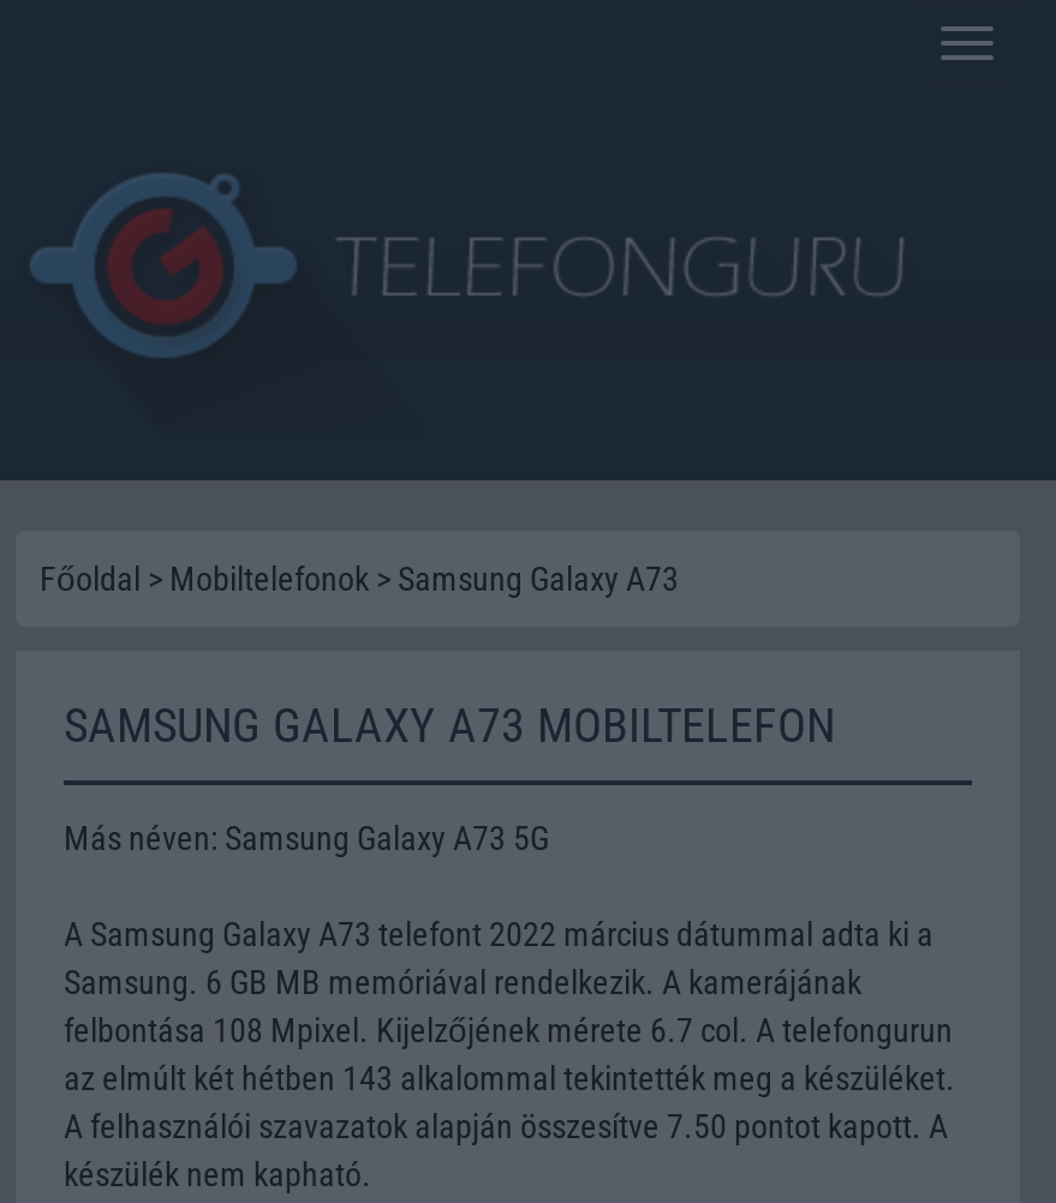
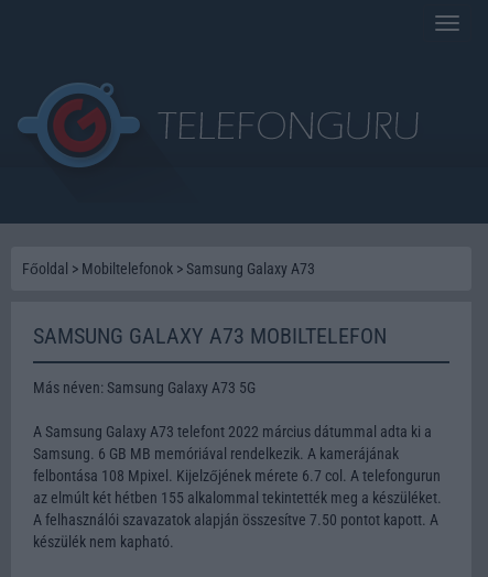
- az elmúlt két hétben 143 alkalommal tekintették meg a készüléket.
+ az elmúlt két hétben 155 alkalommal tekintették meg a készüléket.
